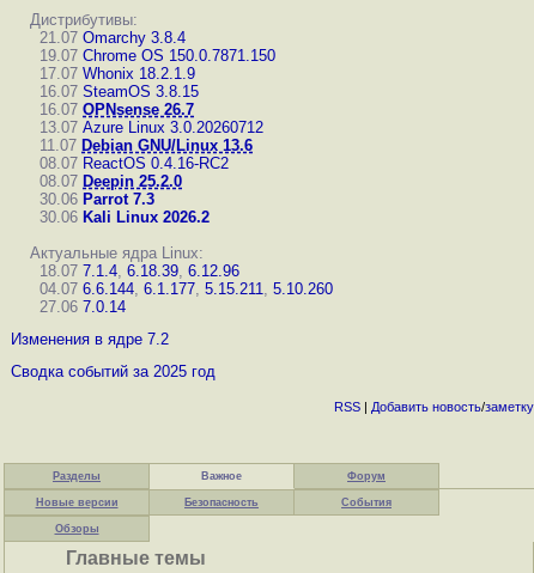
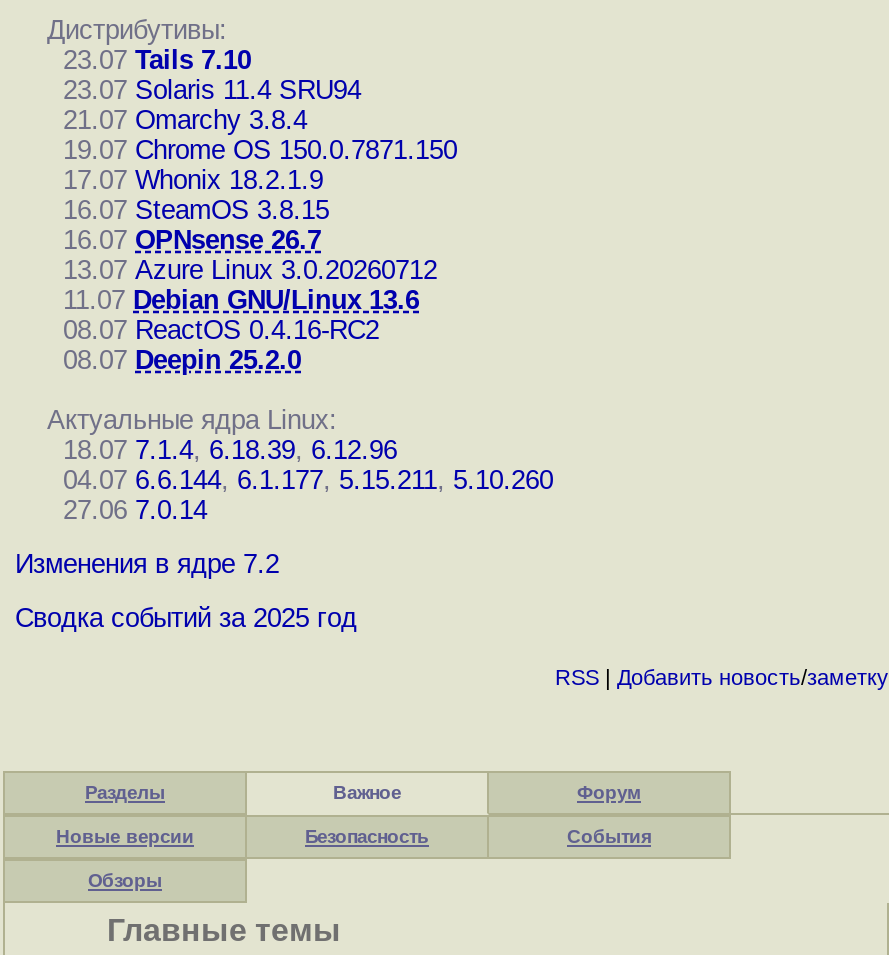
+ 23.07 Tails 7.10
+ 23.07 Solaris 11.4 SRU94

moved down: 21.07 Omarchy 3.8.4 | 19.07 Chrome OS 150.0.7871.150 | 17.07 Whonix 18.2.1.9 | ... | 08.07 ReactOS 0.4.16-RC2 | 08.07 Deepin 25.2.0

- 30.06 Parrot 7.3
- 30.06 Kali Linux 2026.2
